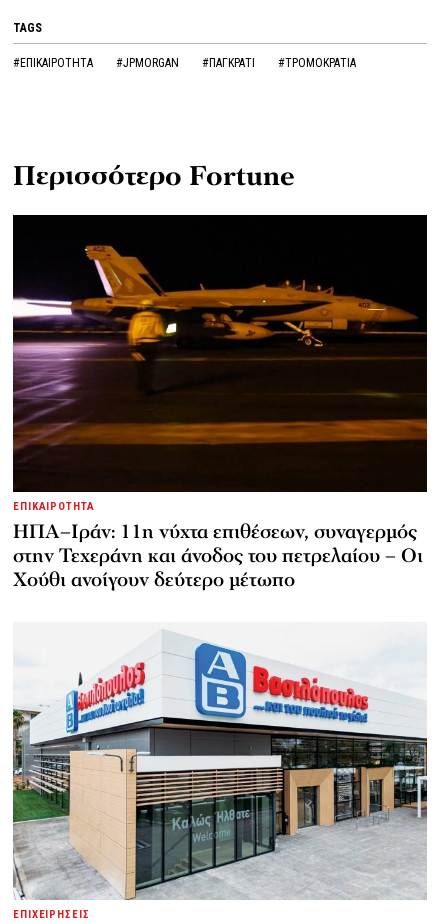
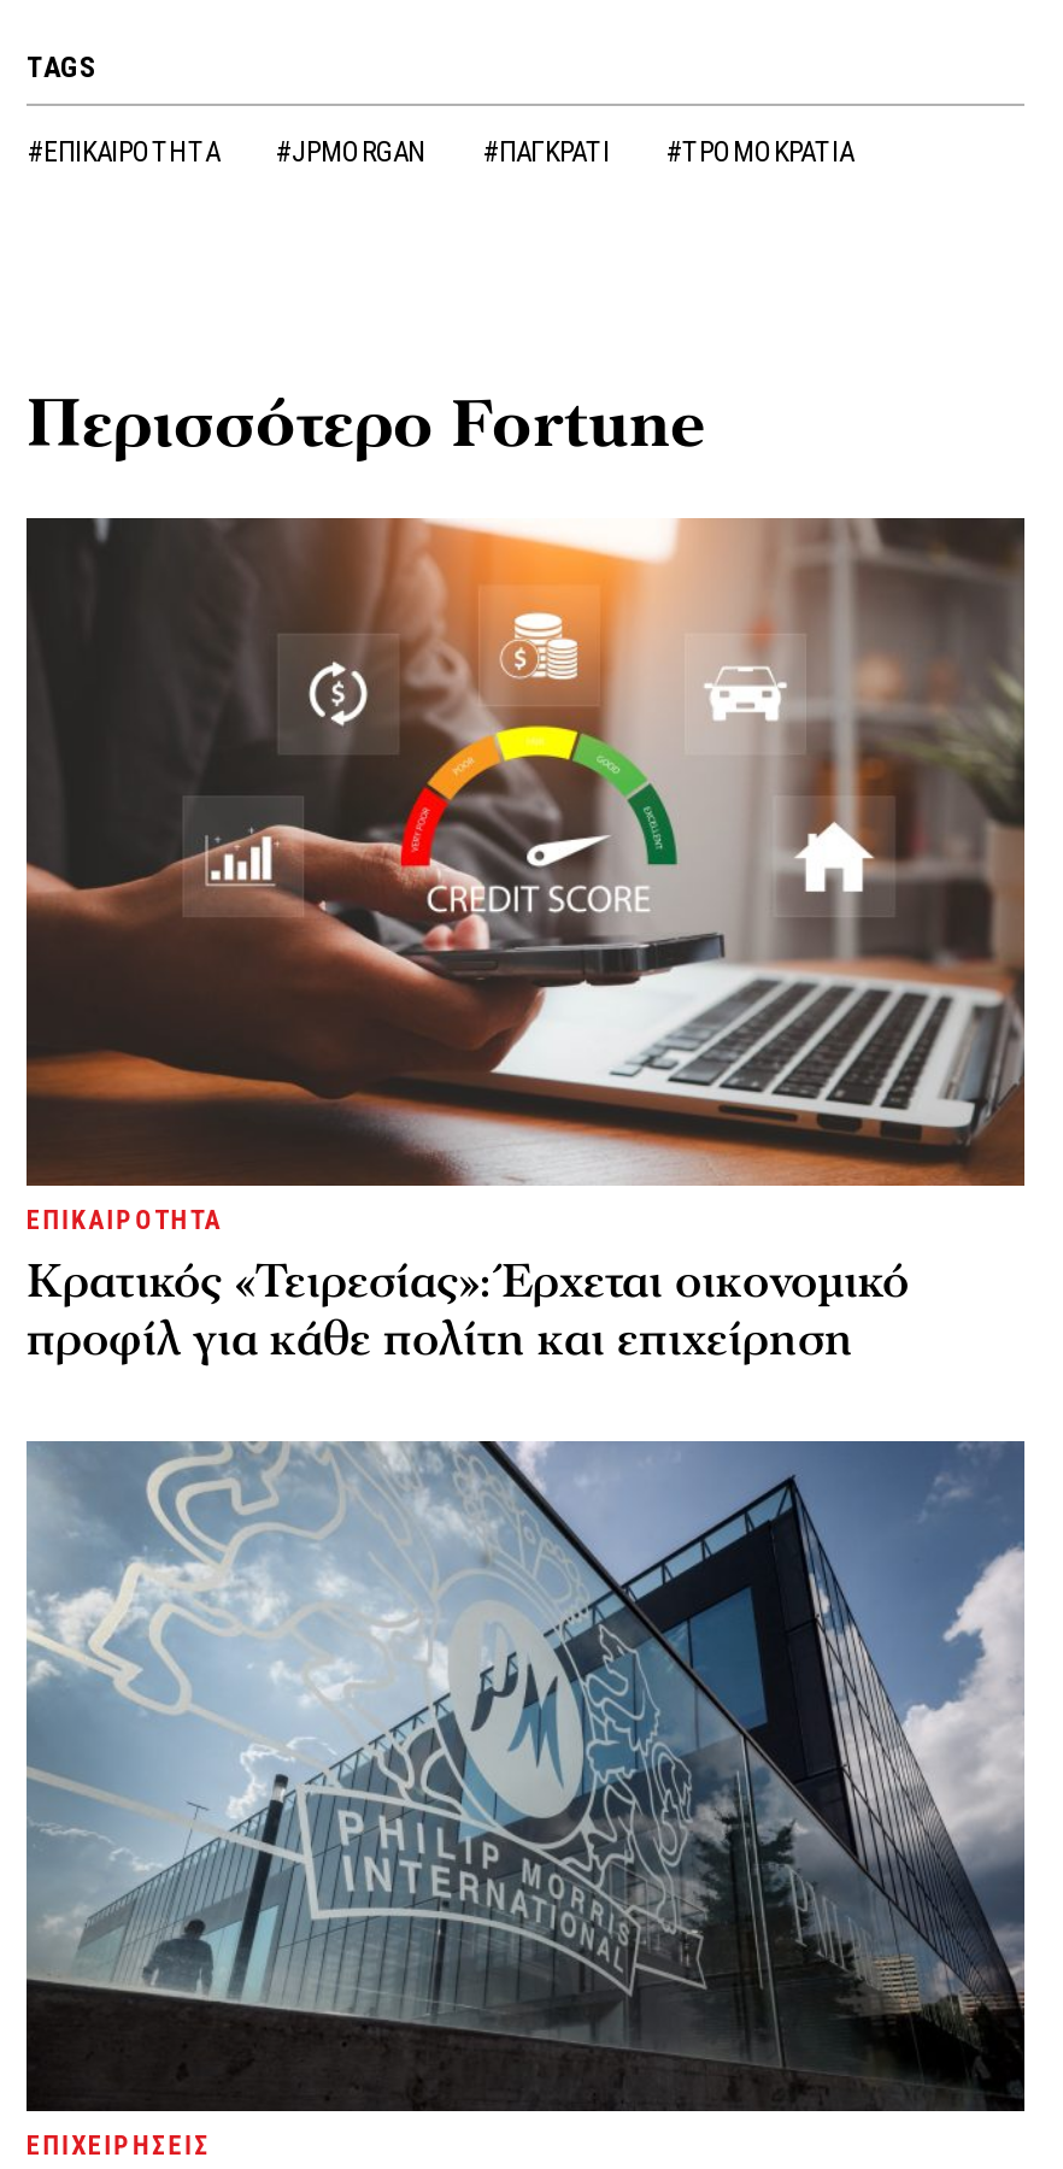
- [image]
- ΗΠΑ–Ιράν: 11η νύχτα επιθέσεων, συναγερμός
- στην Τεχεράνη και άνοδος του πετρελαίου – Οι
- Χούθι ανοίγουν δεύτερο μέτωπο
+ [image]
+ Κρατικός «Τειρεσίας»: Έρχεται οικονομικό
+ προφίλ για κάθε πολίτη και επιχείρηση

- [image]
+ [image]
